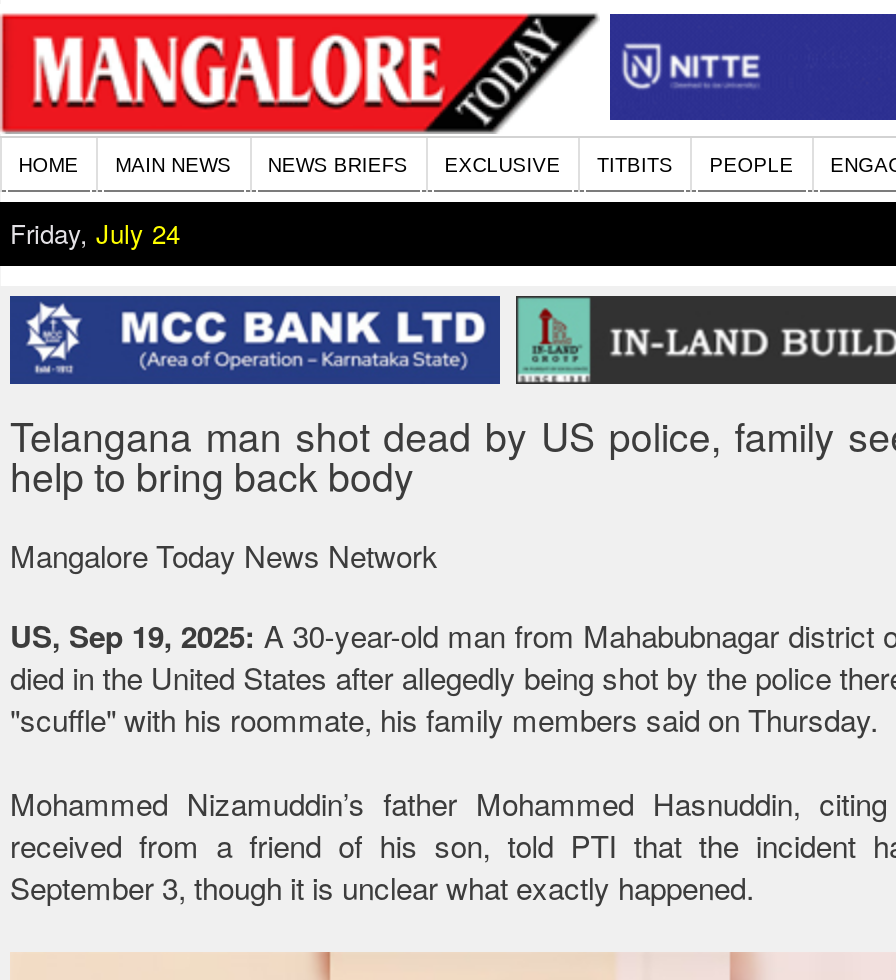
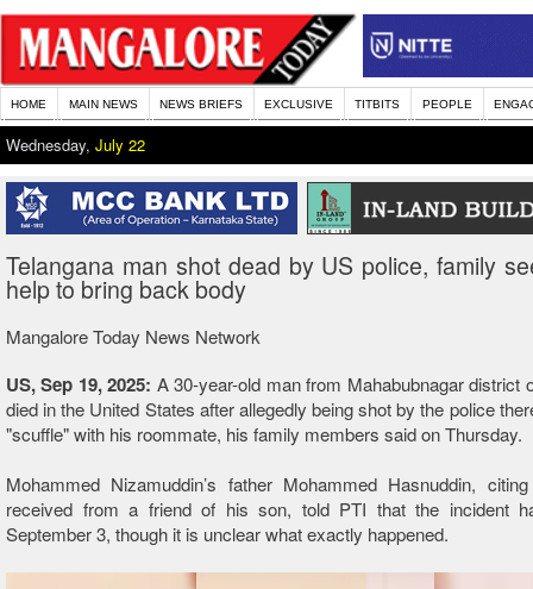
- Friday, July 24
+ Wednesday, July 22
